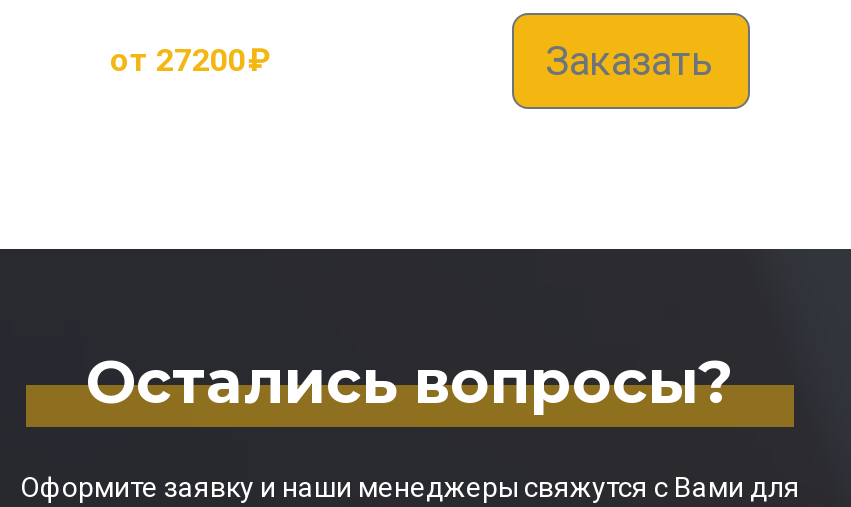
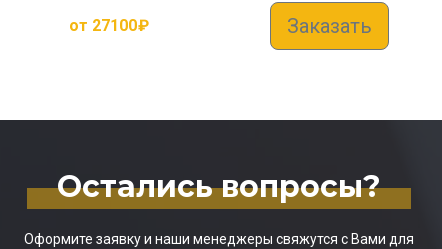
- от 27200₽
+ от 27100₽
